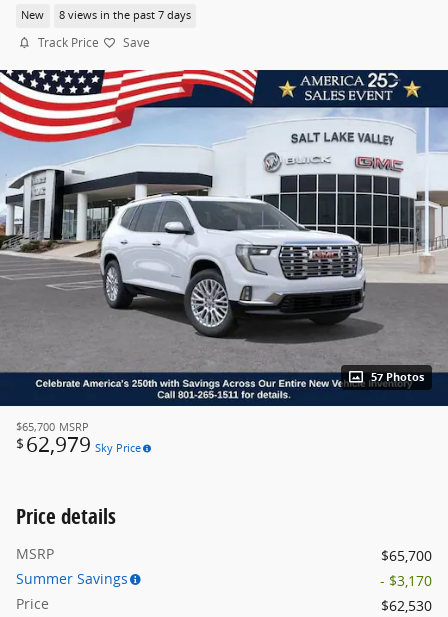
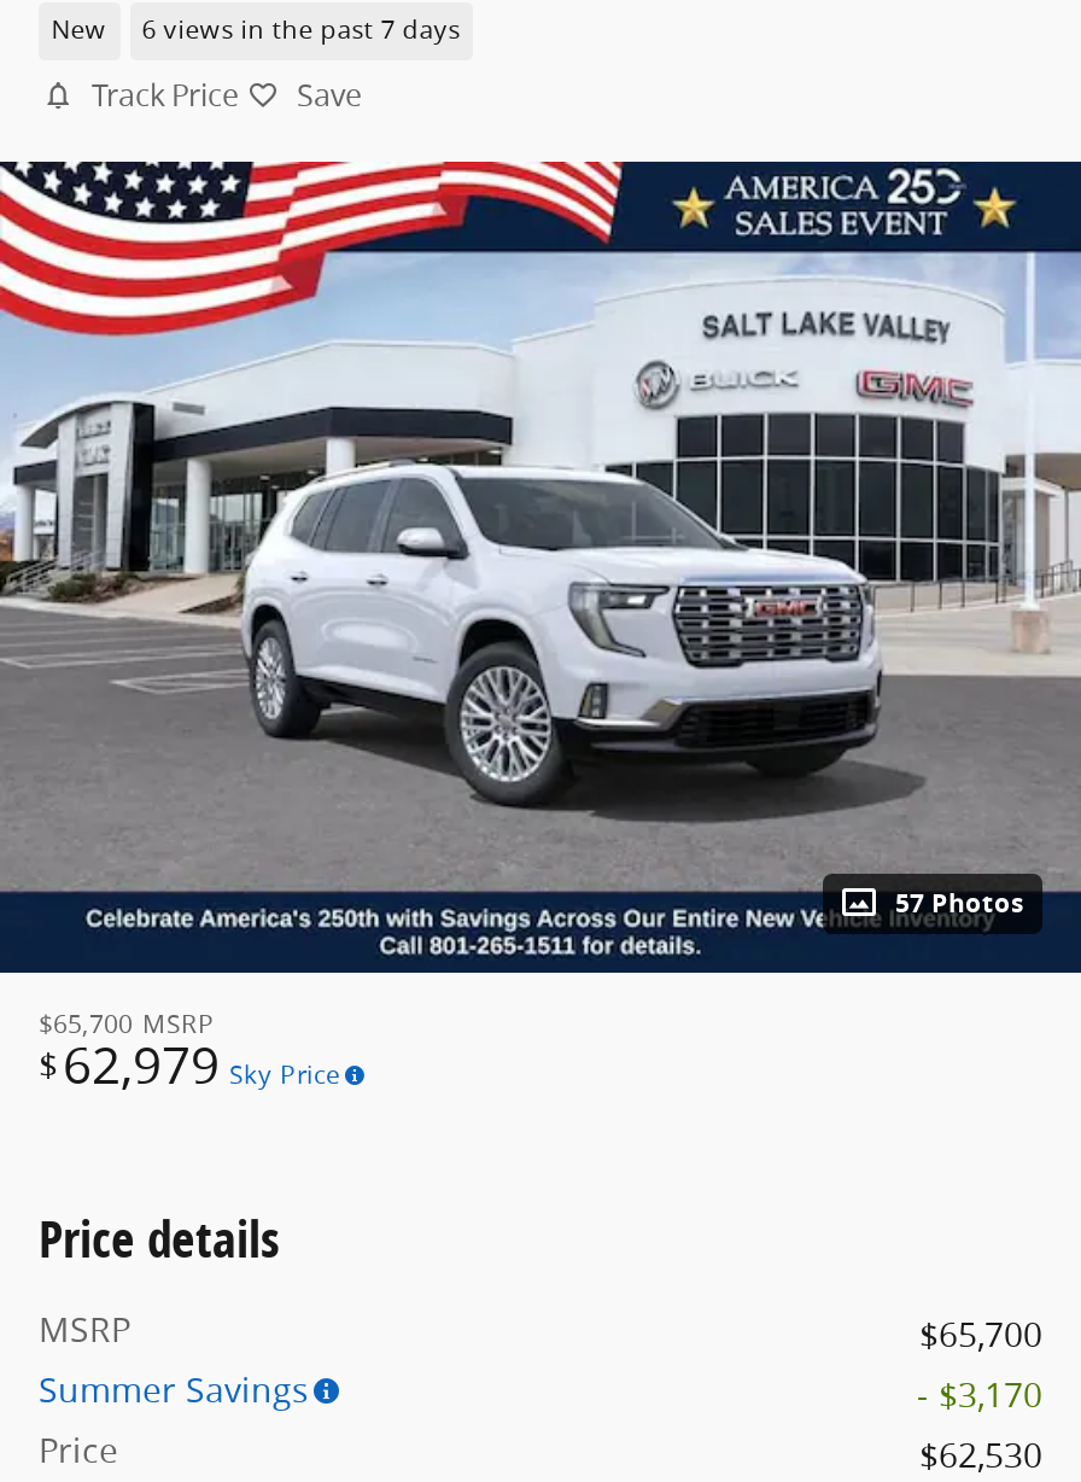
- 8 views in the past 7 days
+ 6 views in the past 7 days
